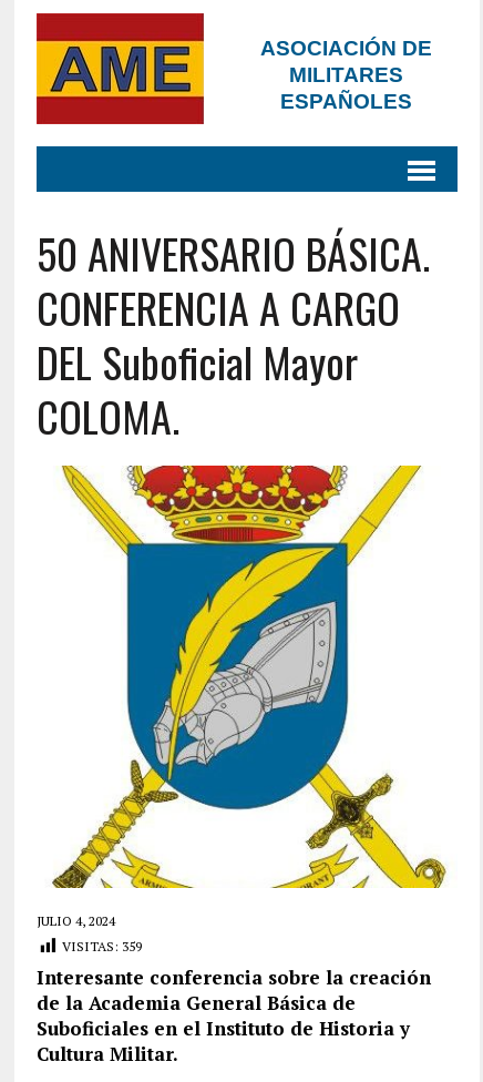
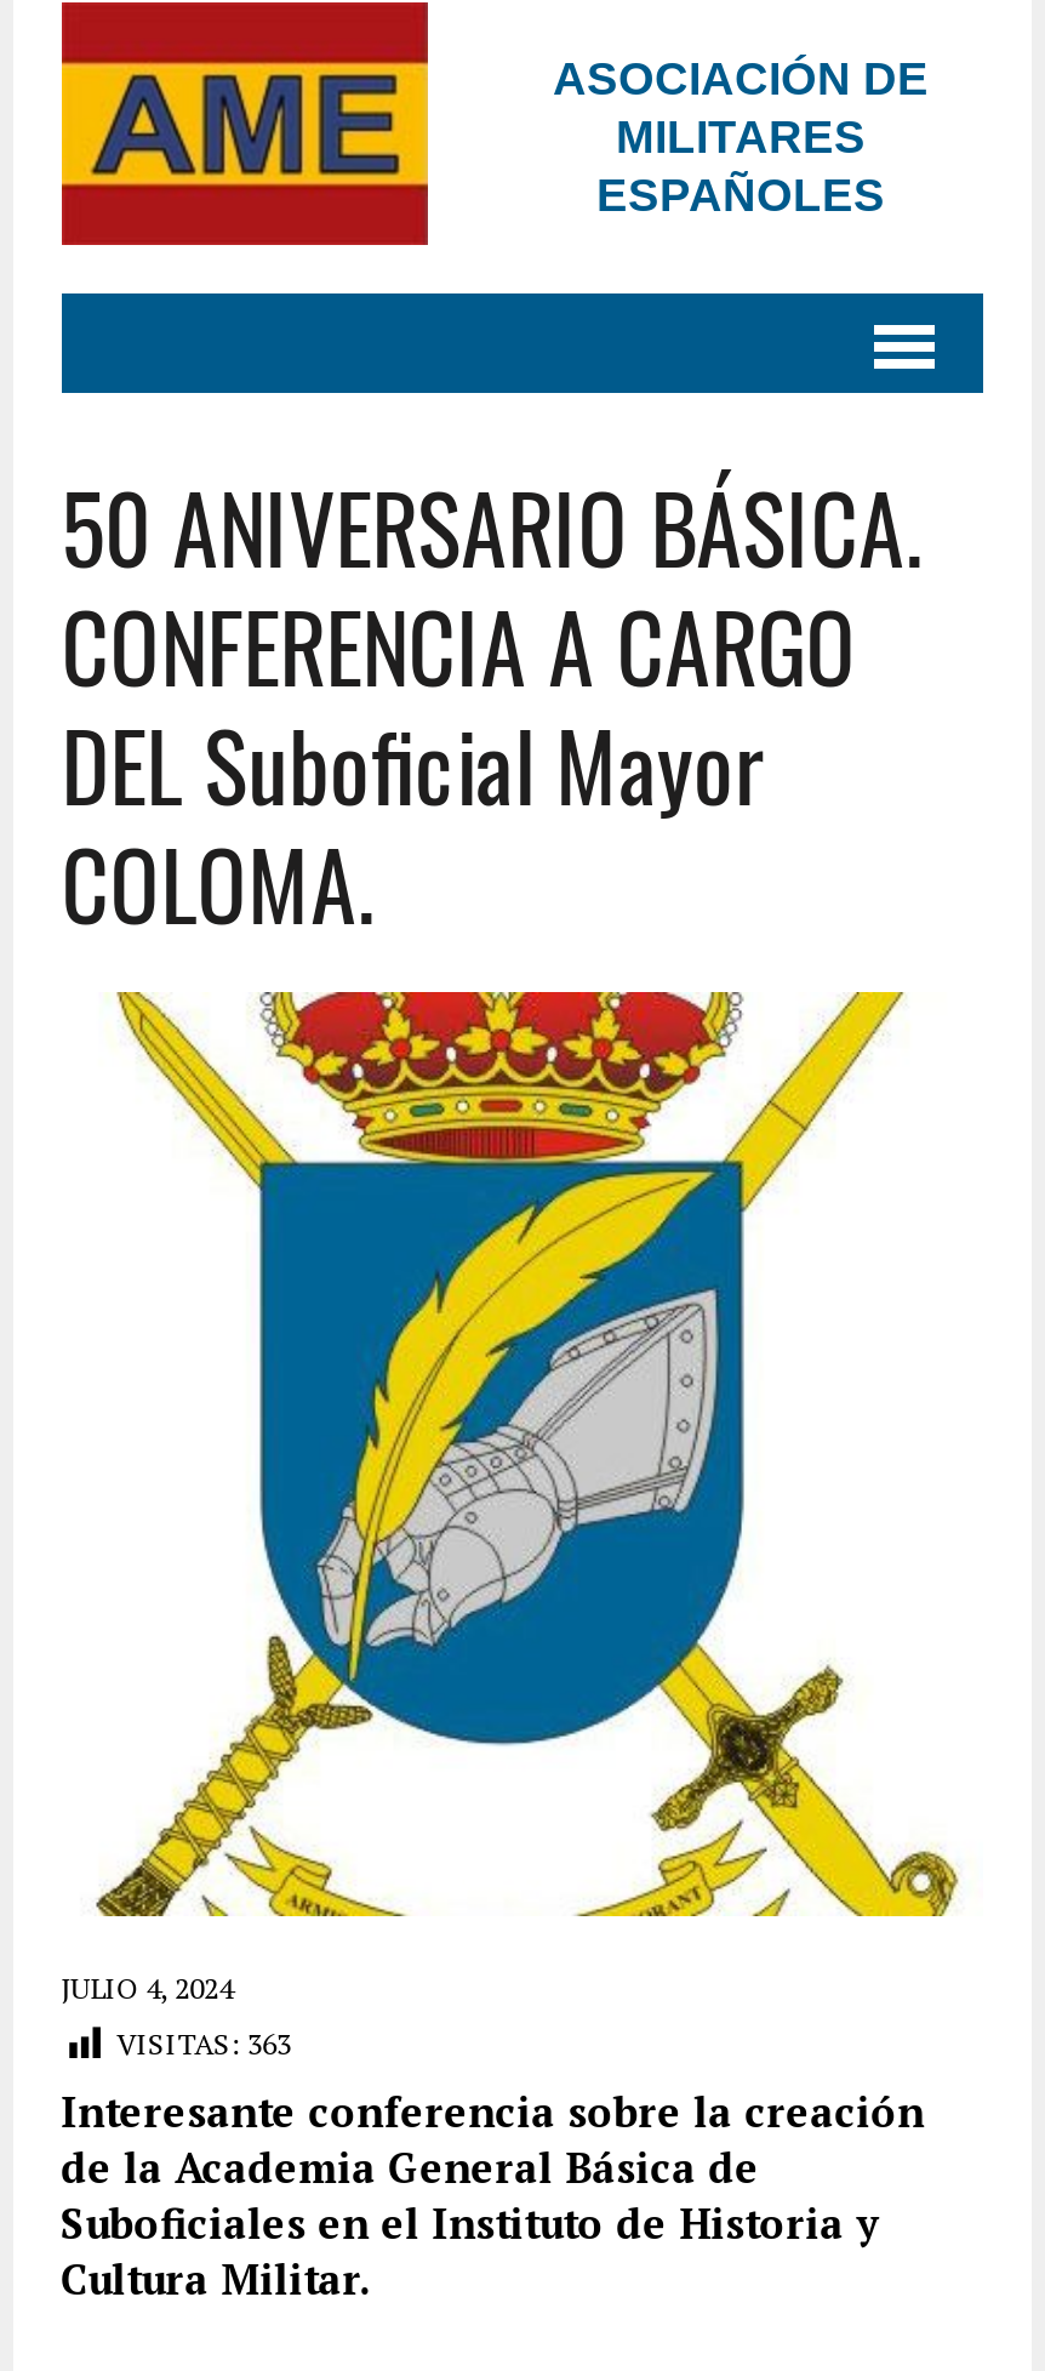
- VISITAS: 359
+ VISITAS: 363
